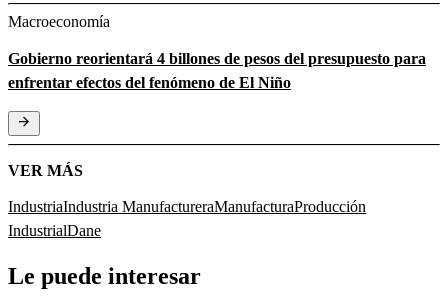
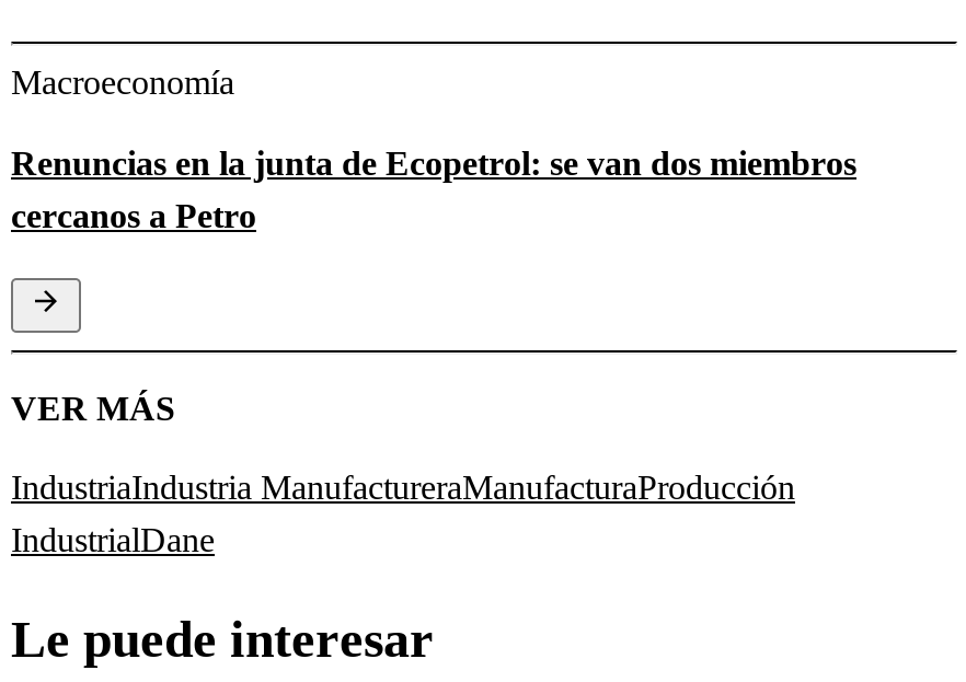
- Gobierno reorientará 4 billones de pesos del presupuesto para
- enfrentar efectos del fenómeno de El Niño
+ Renuncias en la junta de Ecopetrol: se van dos miembros
+ cercanos a Petro
